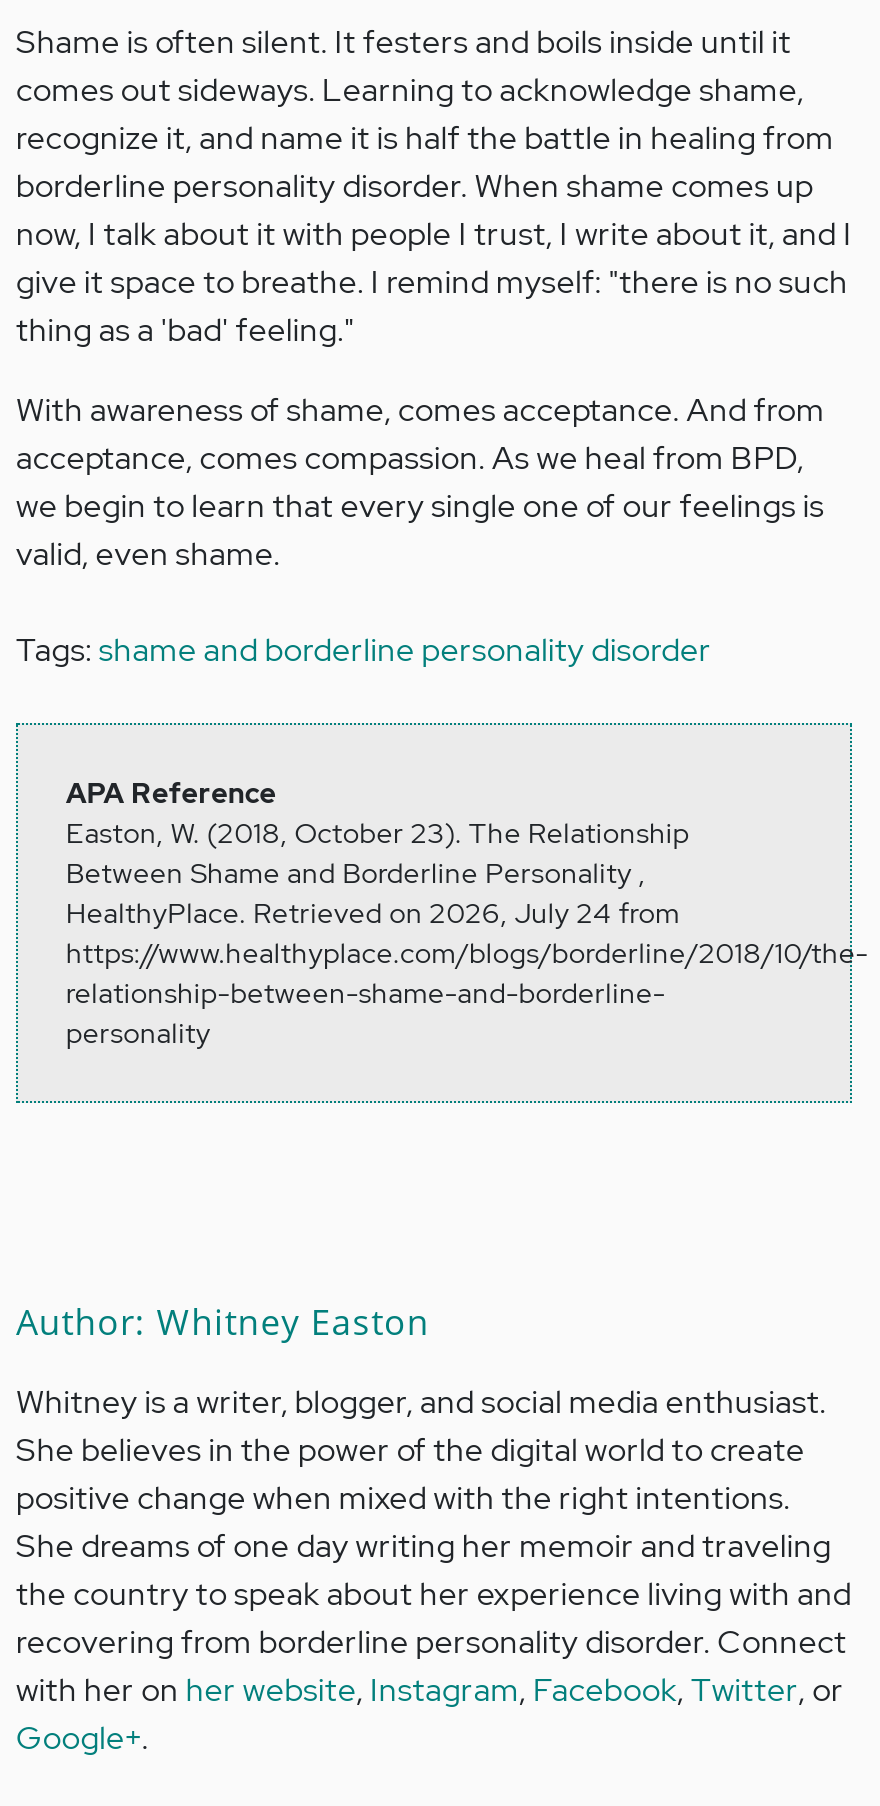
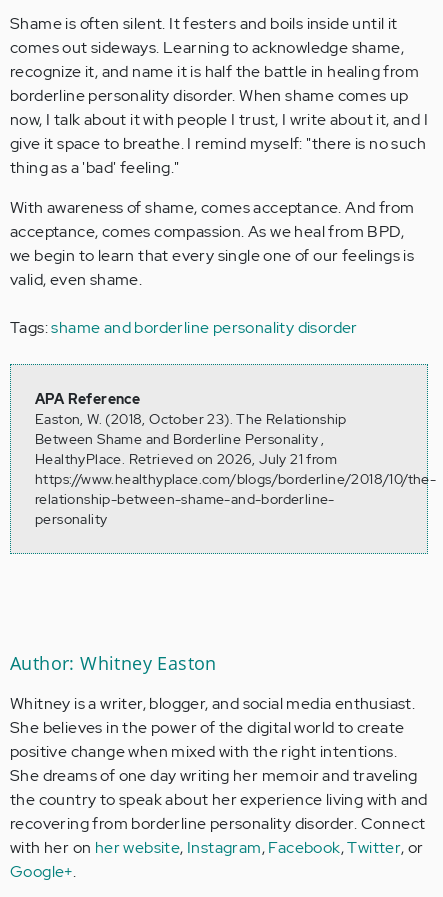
- HealthyPlace. Retrieved on 2026, July 24 from
+ HealthyPlace. Retrieved on 2026, July 21 from
